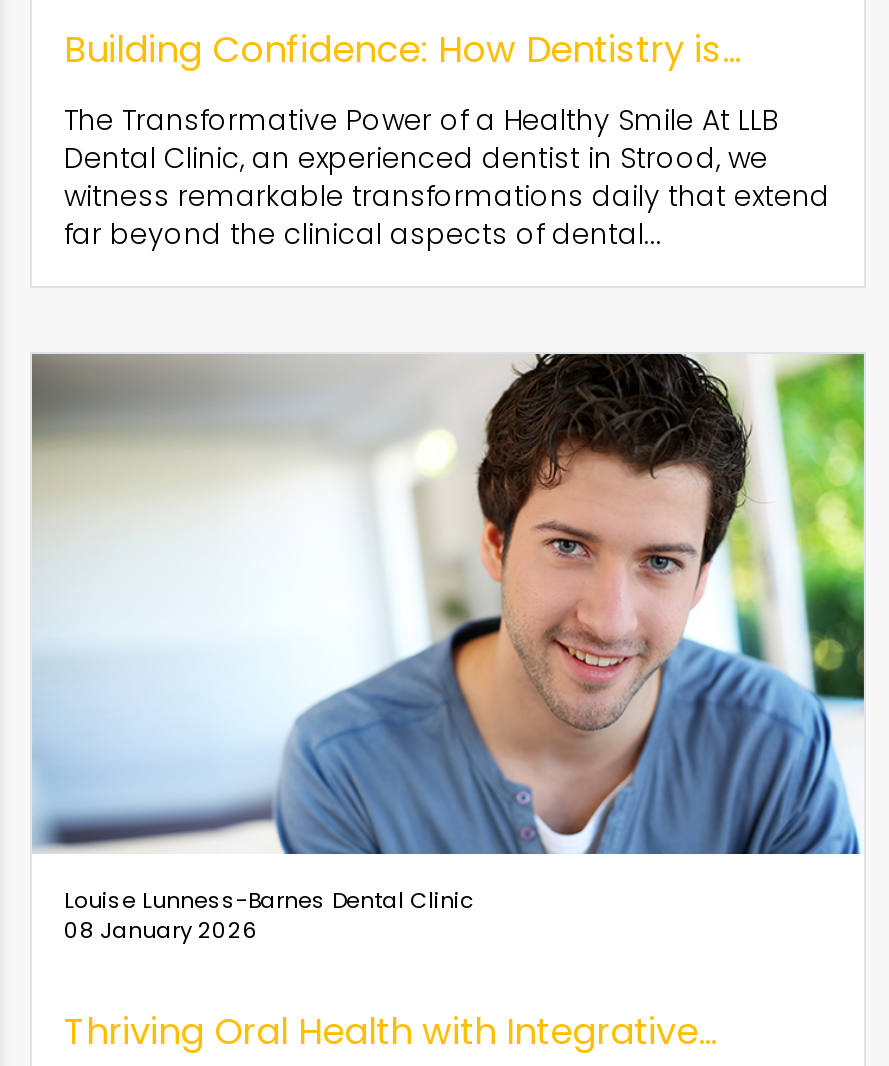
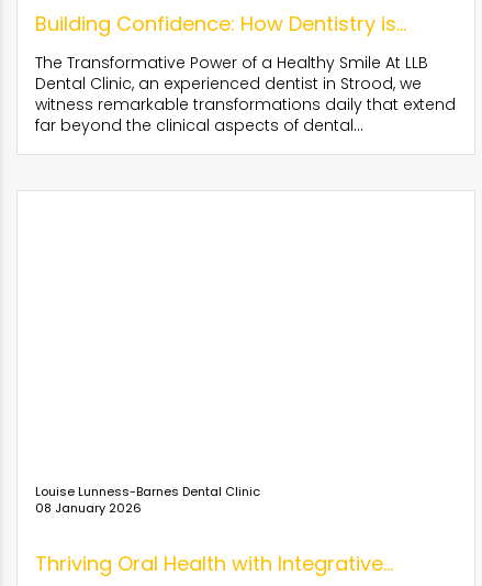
- [image]
